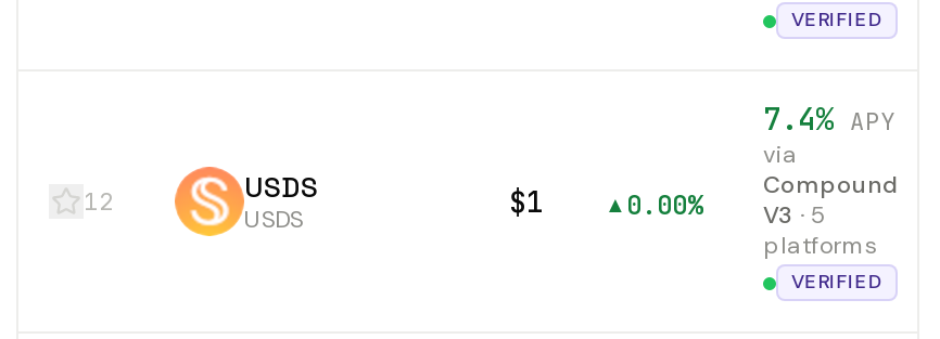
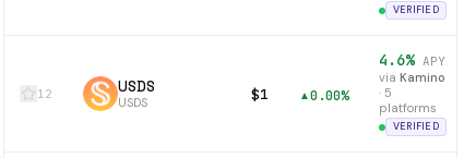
- 7.4% APY
- via
- Compound
- V3 · 5
+ 4.6% APY
+ via Kamino
+ · 5
